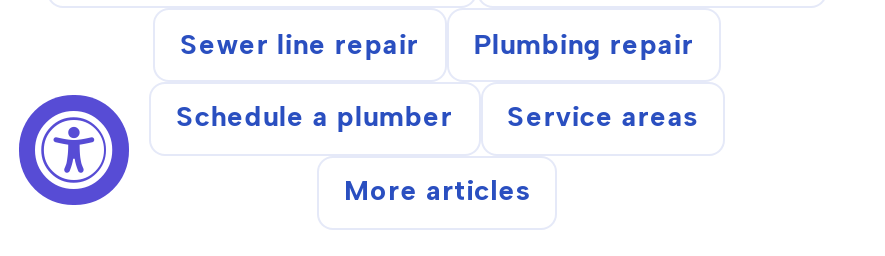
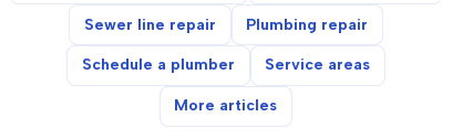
- [image]
